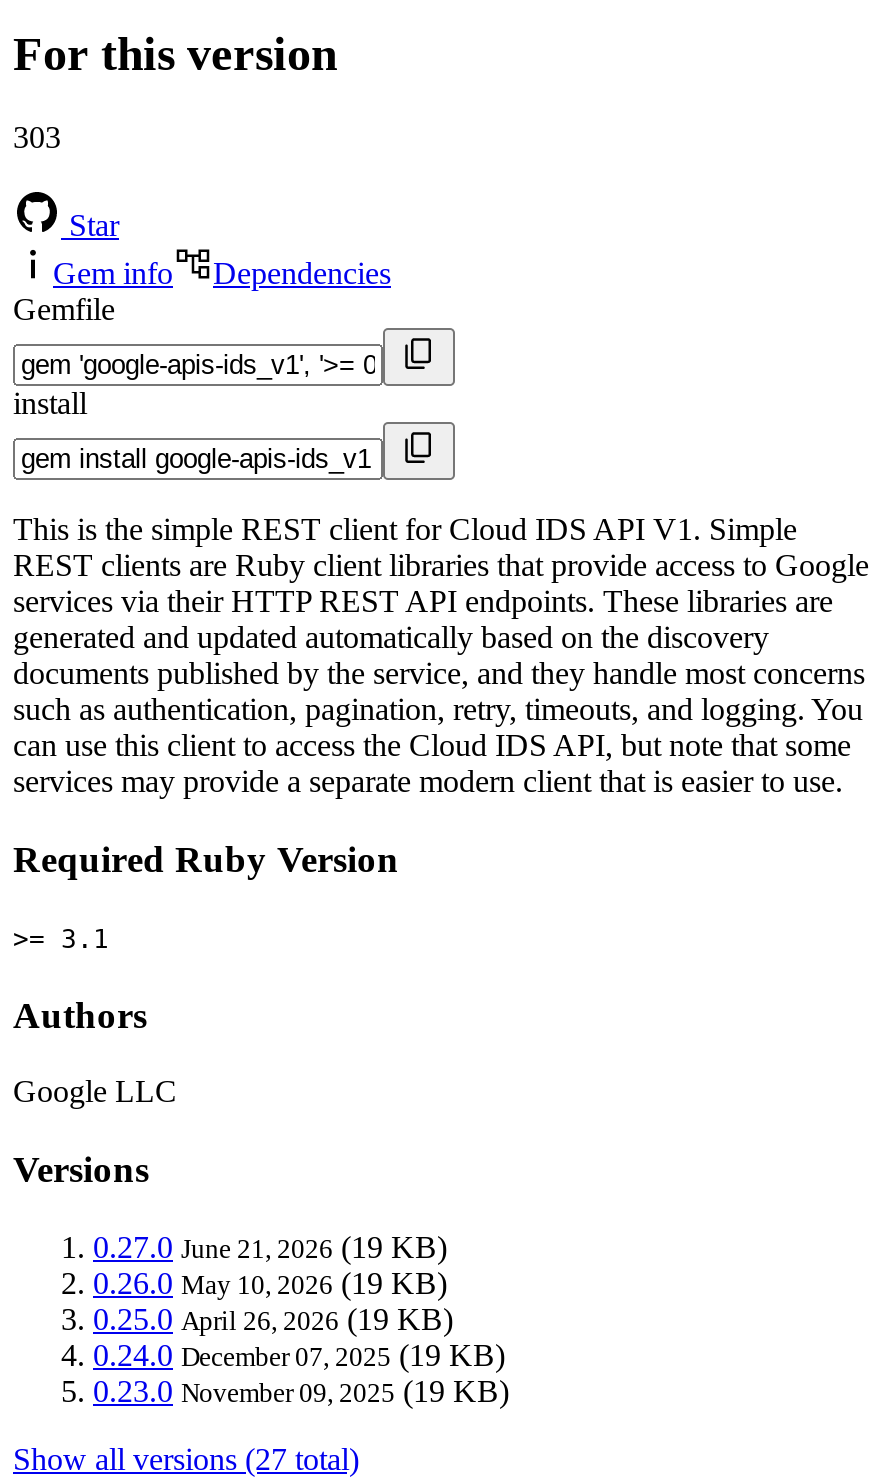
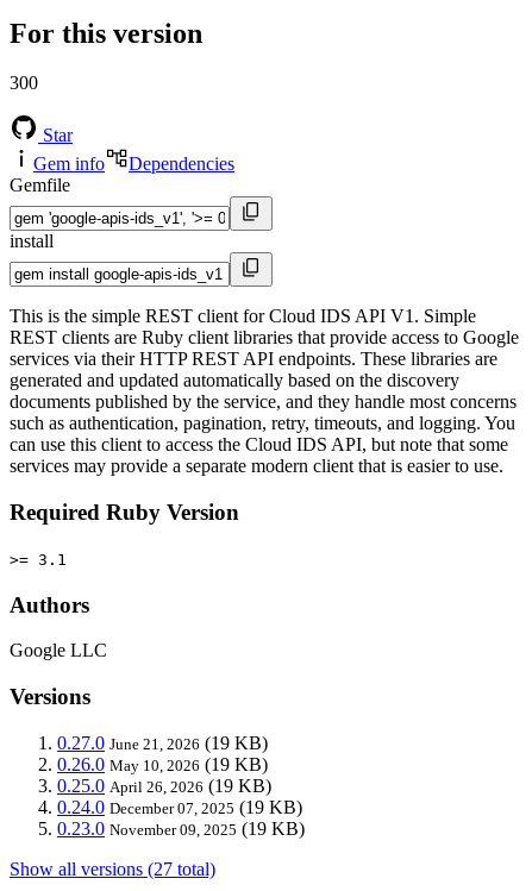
- 303
+ 300
